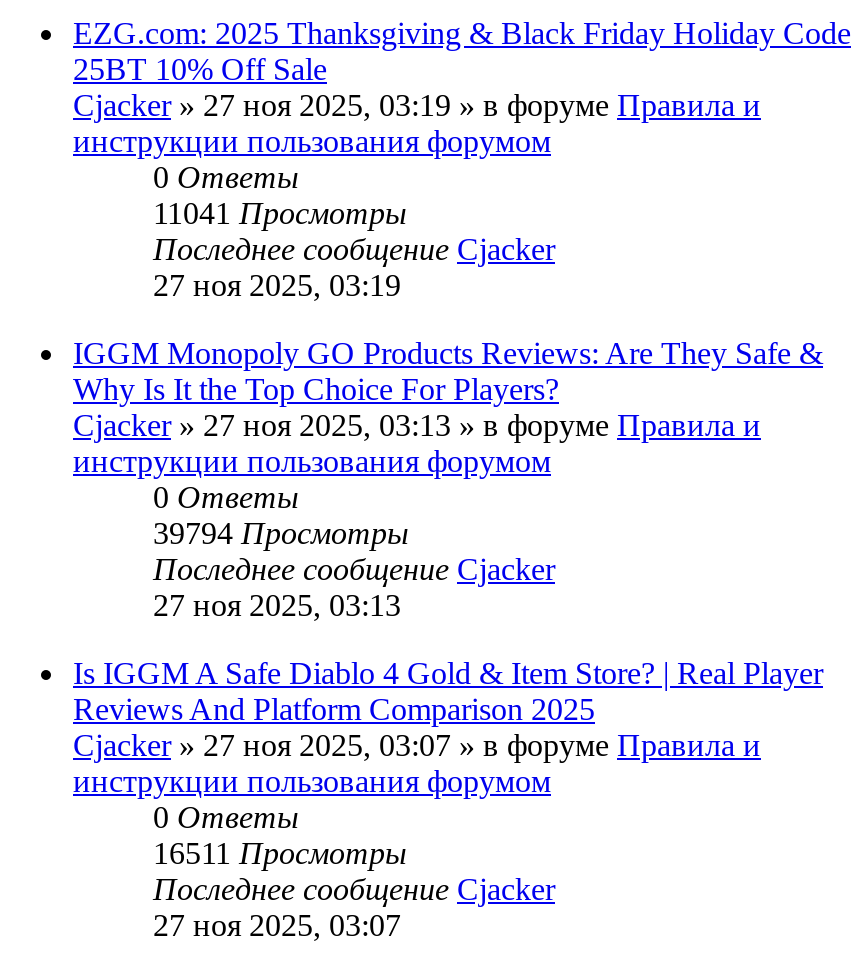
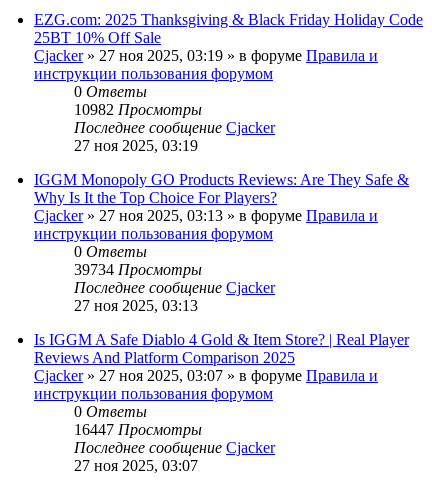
- 11041 Просмотры
+ 10982 Просмотры

- 39794 Просмотры
+ 39734 Просмотры

- 16511 Просмотры
+ 16447 Просмотры
